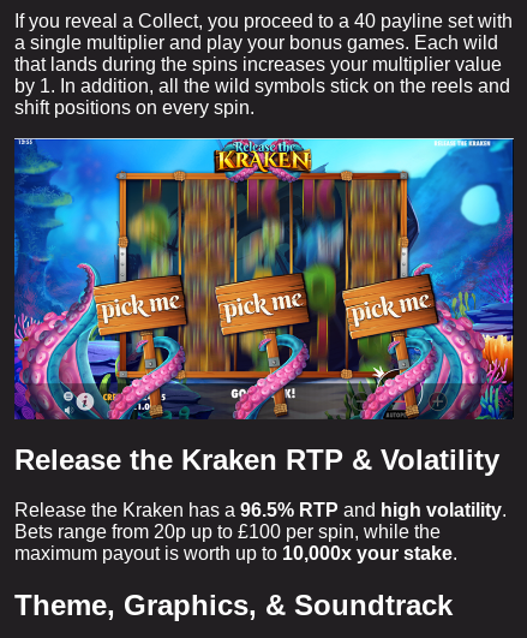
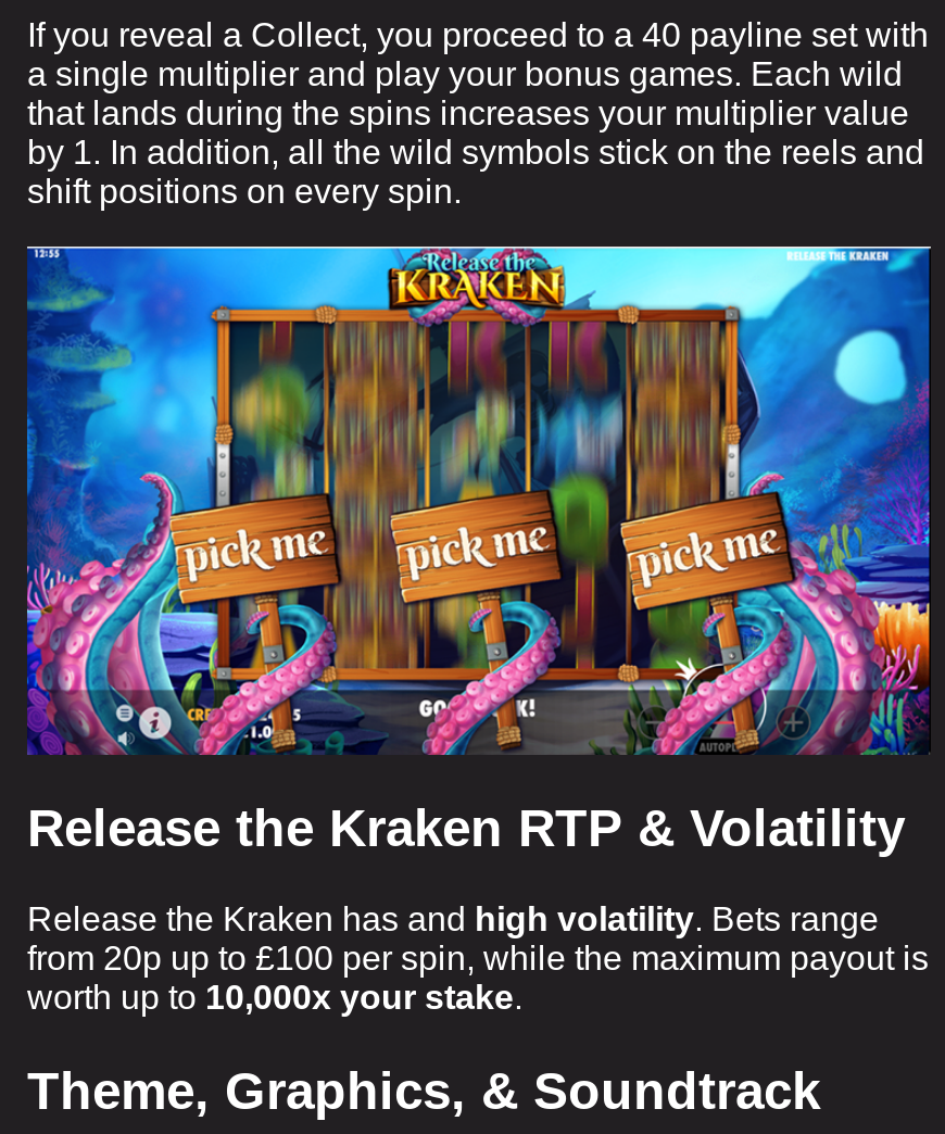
- Release the Kraken has a 96.5% RTP and high volatility.
- Bets range from 20p up to £100 per spin, while the
- maximum payout is worth up to 10,000x your stake.
+ Release the Kraken has and high volatility. Bets range
+ from 20p up to £100 per spin, while the maximum payout is
+ worth up to 10,000x your stake.
